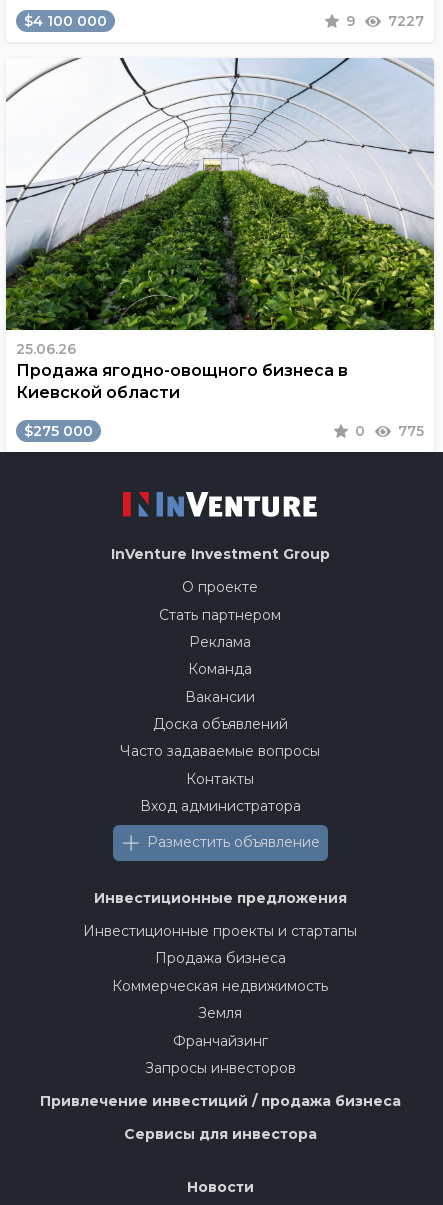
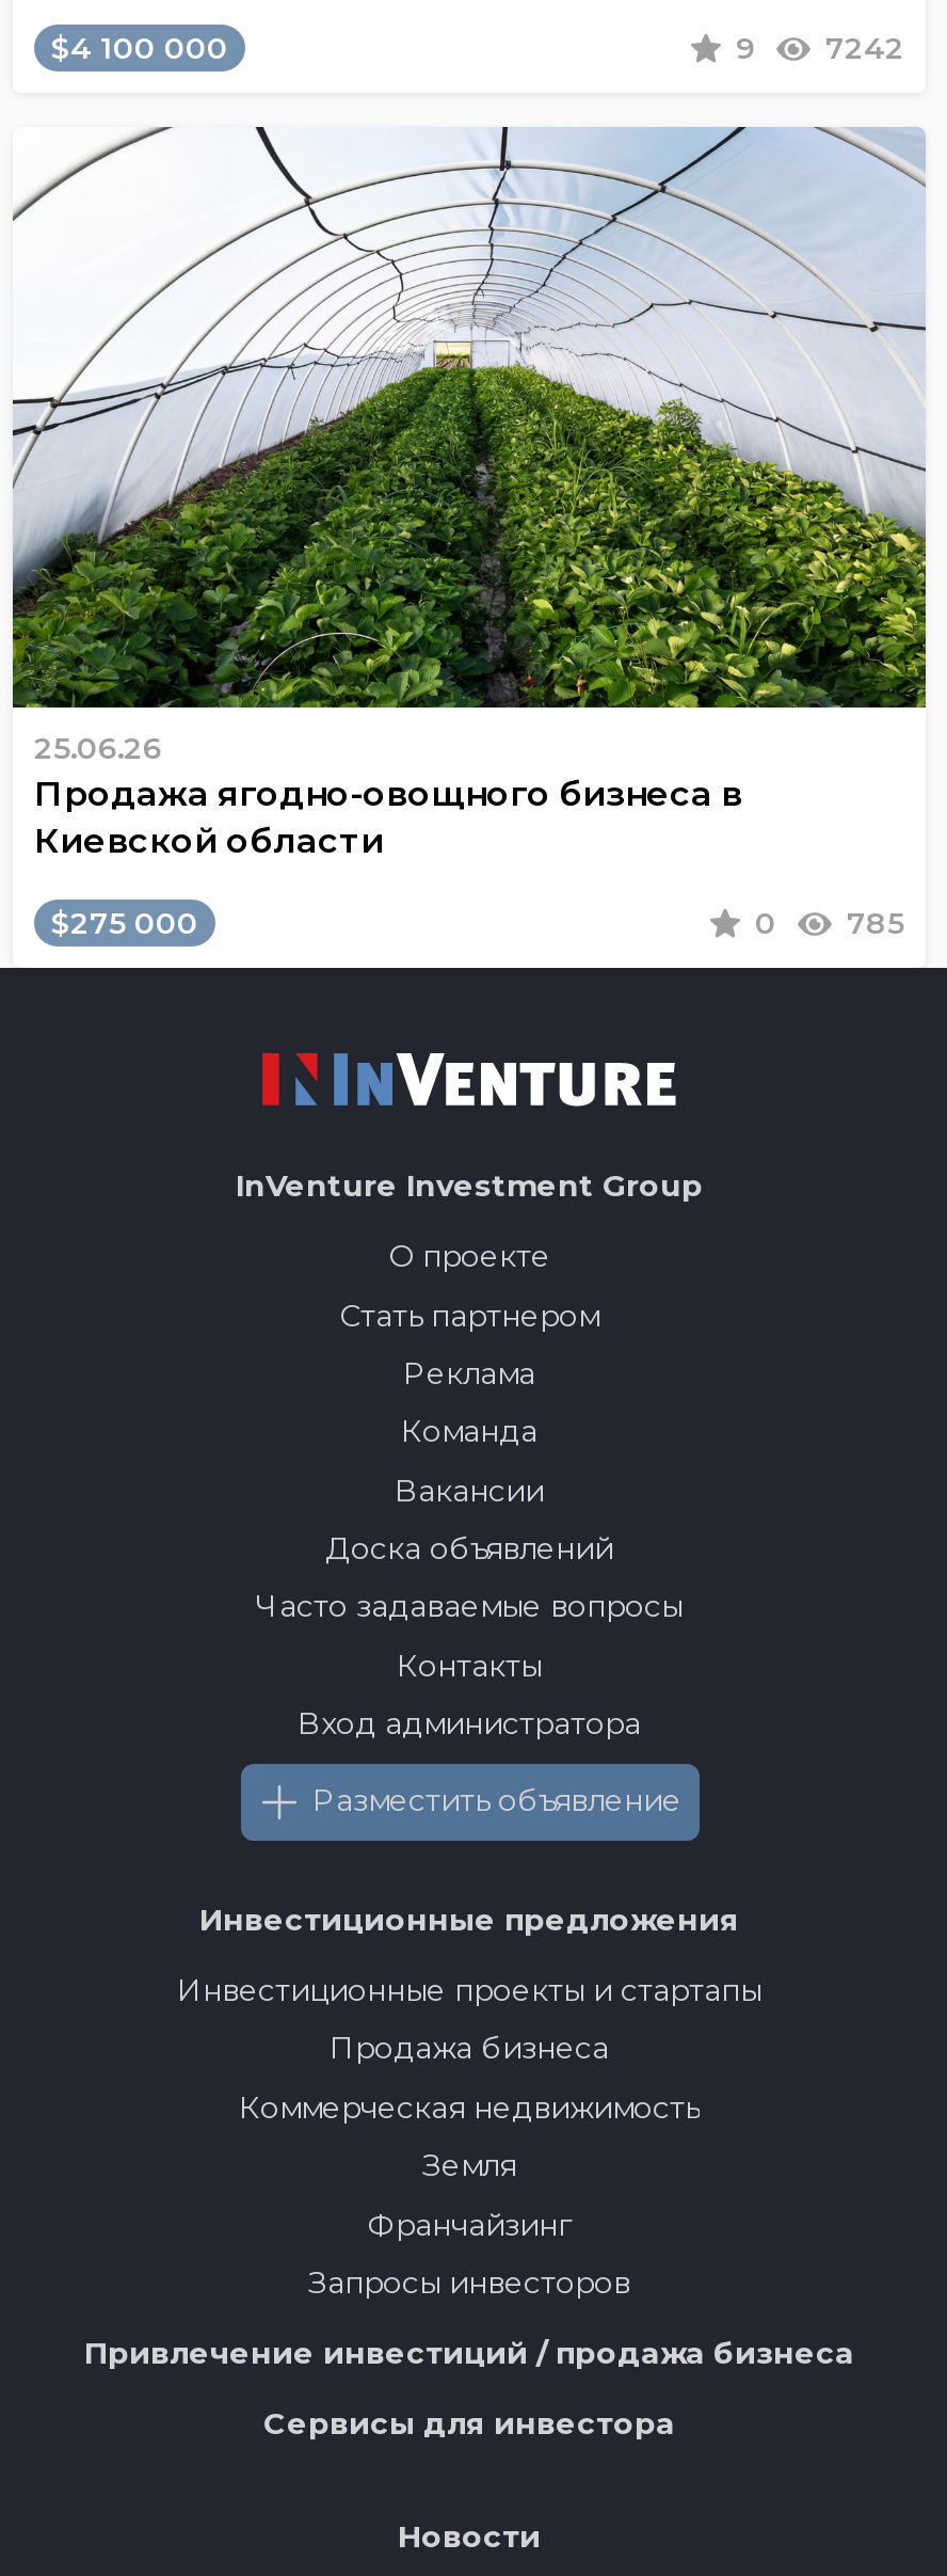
- 9 7227
+ 9 7242

- 775
+ 785
